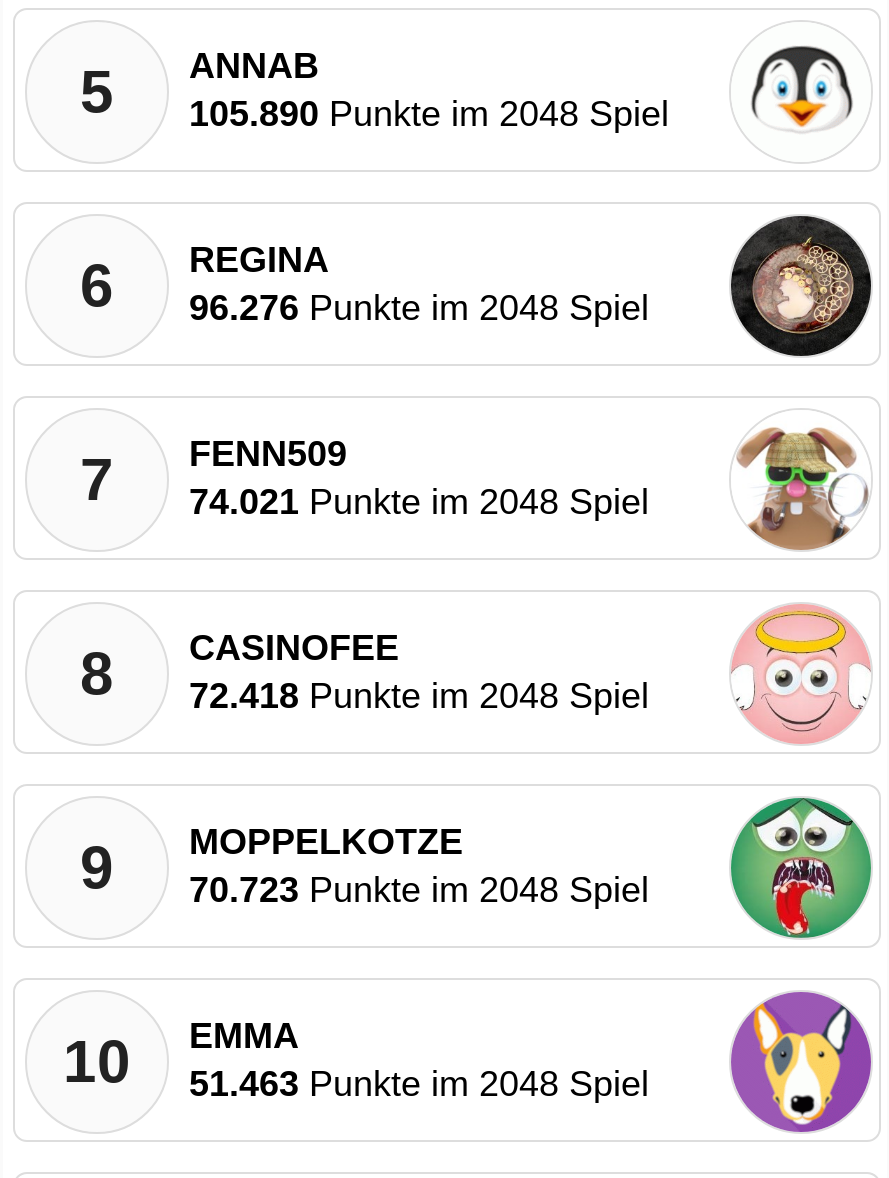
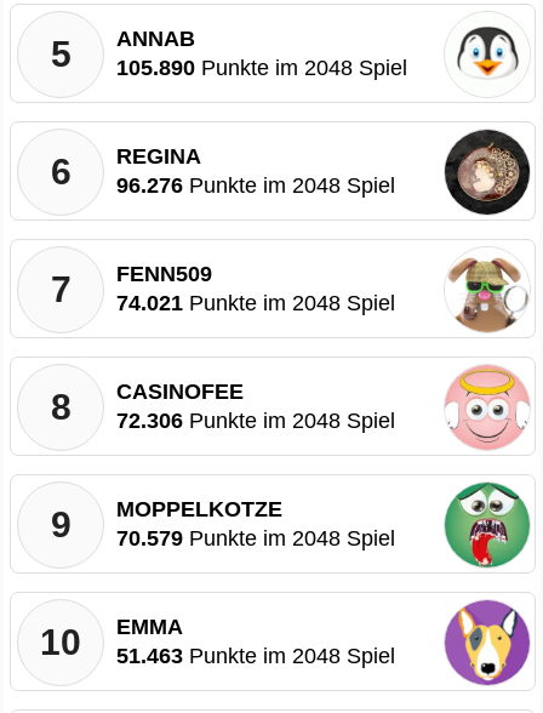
- 72.418 Punkte im 2048 Spiel
+ 72.306 Punkte im 2048 Spiel

- 70.723 Punkte im 2048 Spiel
+ 70.579 Punkte im 2048 Spiel
